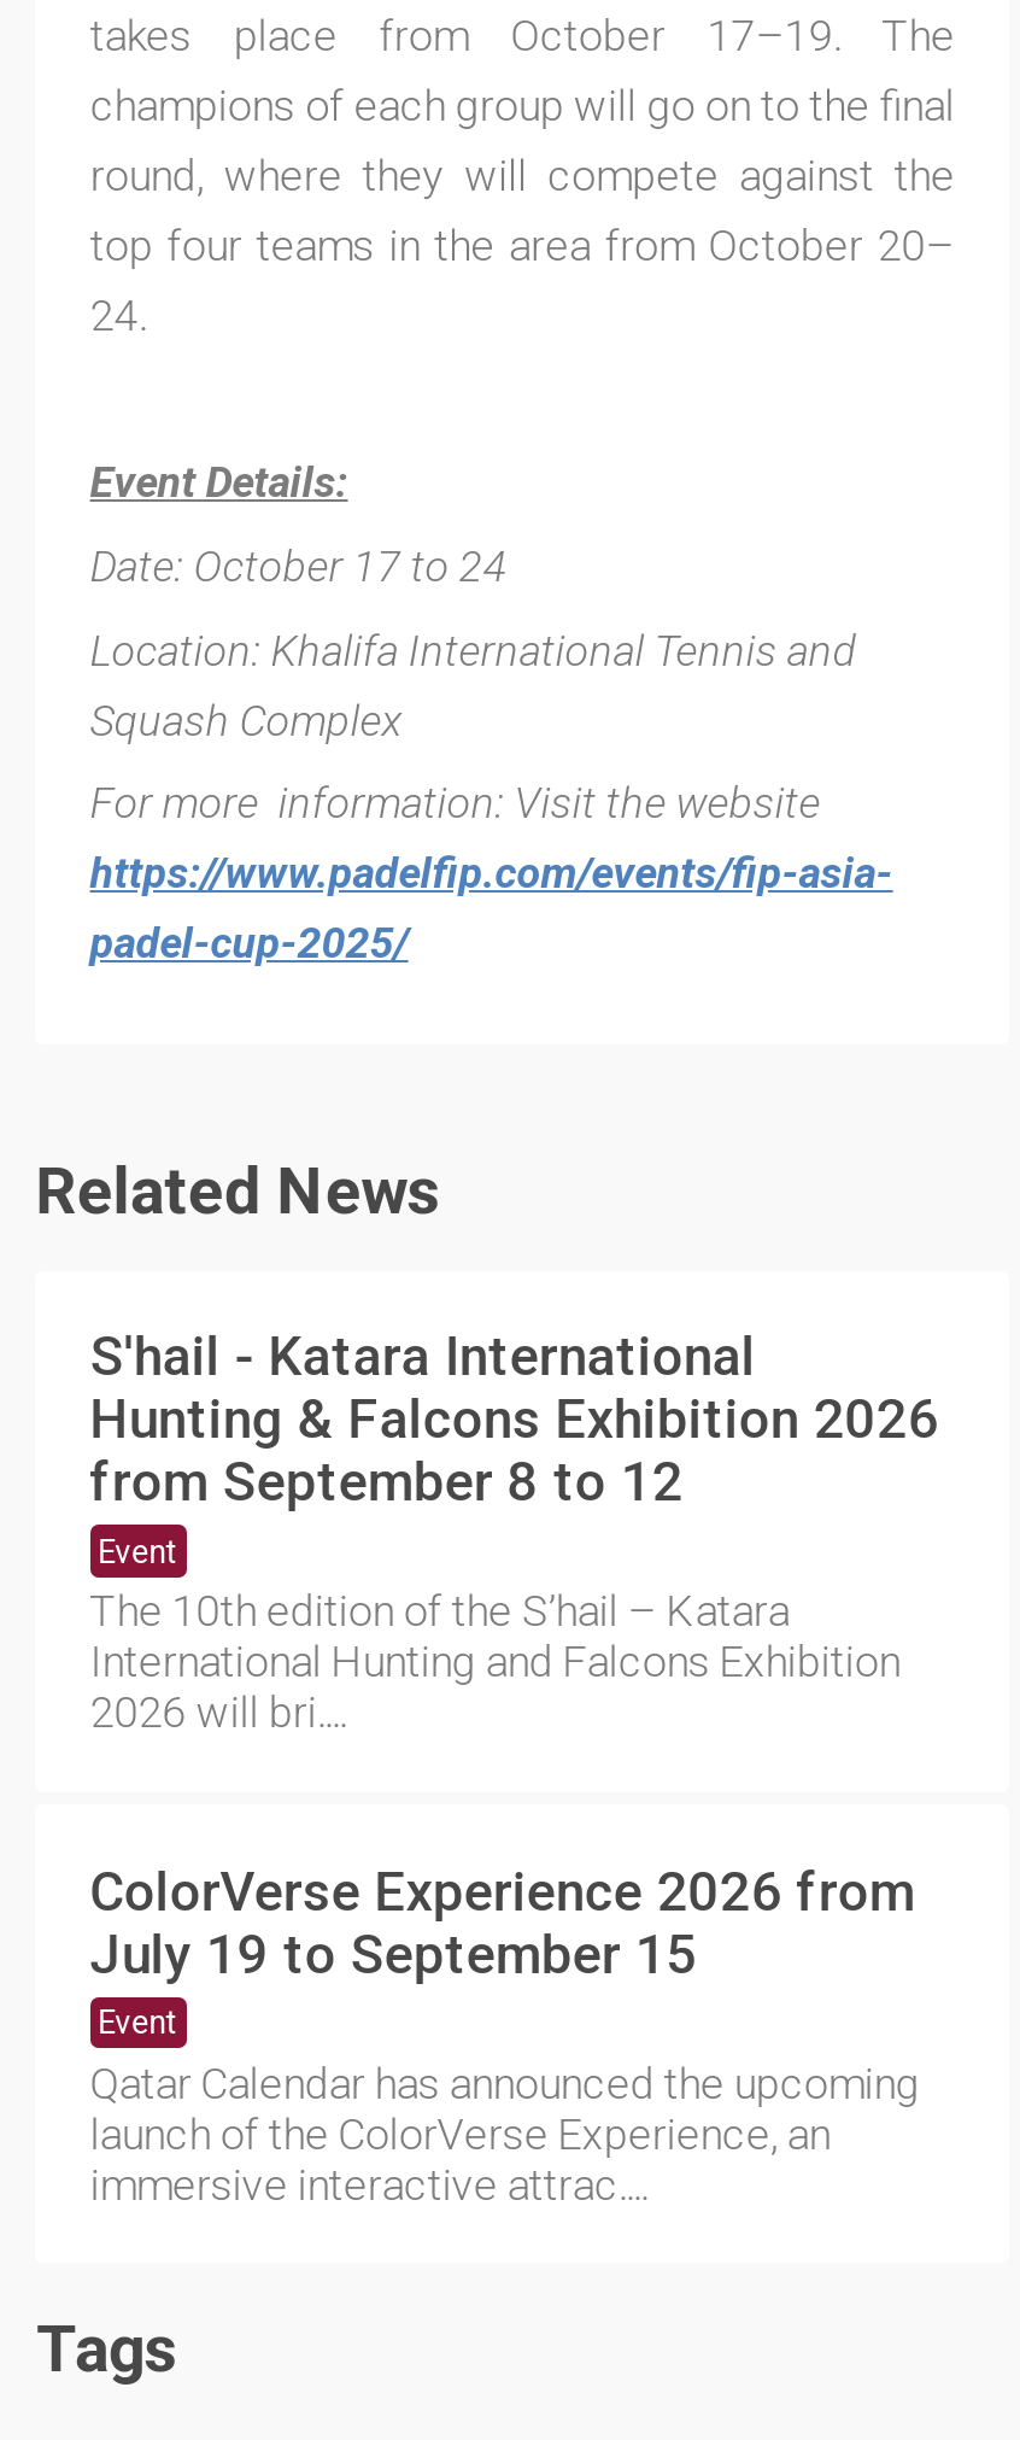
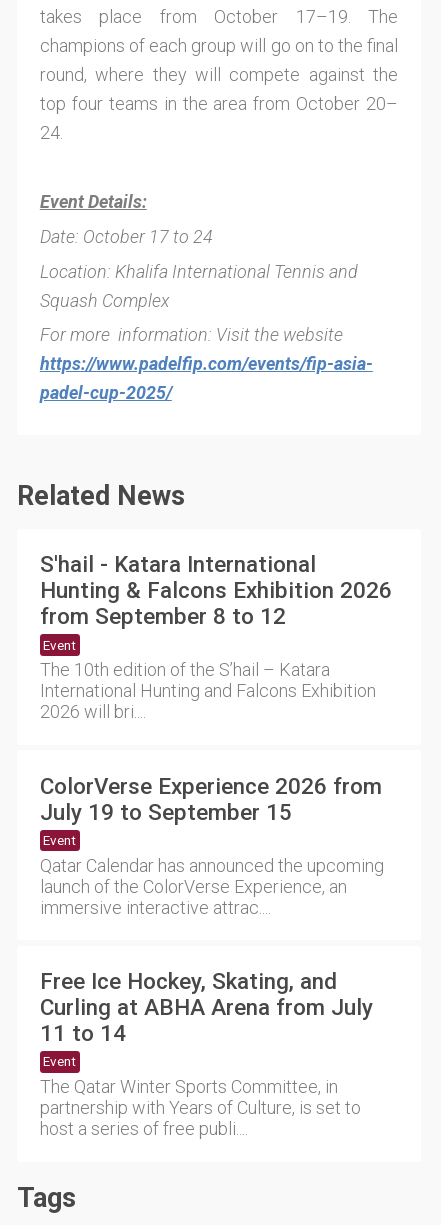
+ Free Ice Hockey, Skating, and
+ Curling at ABHA Arena from July
+ 11 to 14
+ Event
+ The Qatar Winter Sports Committee, in
+ partnership with Years of Culture, is set to
+ host a series of free publi....
